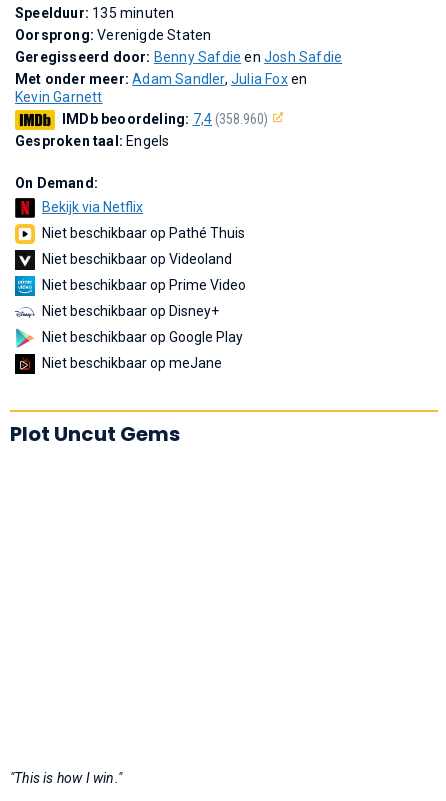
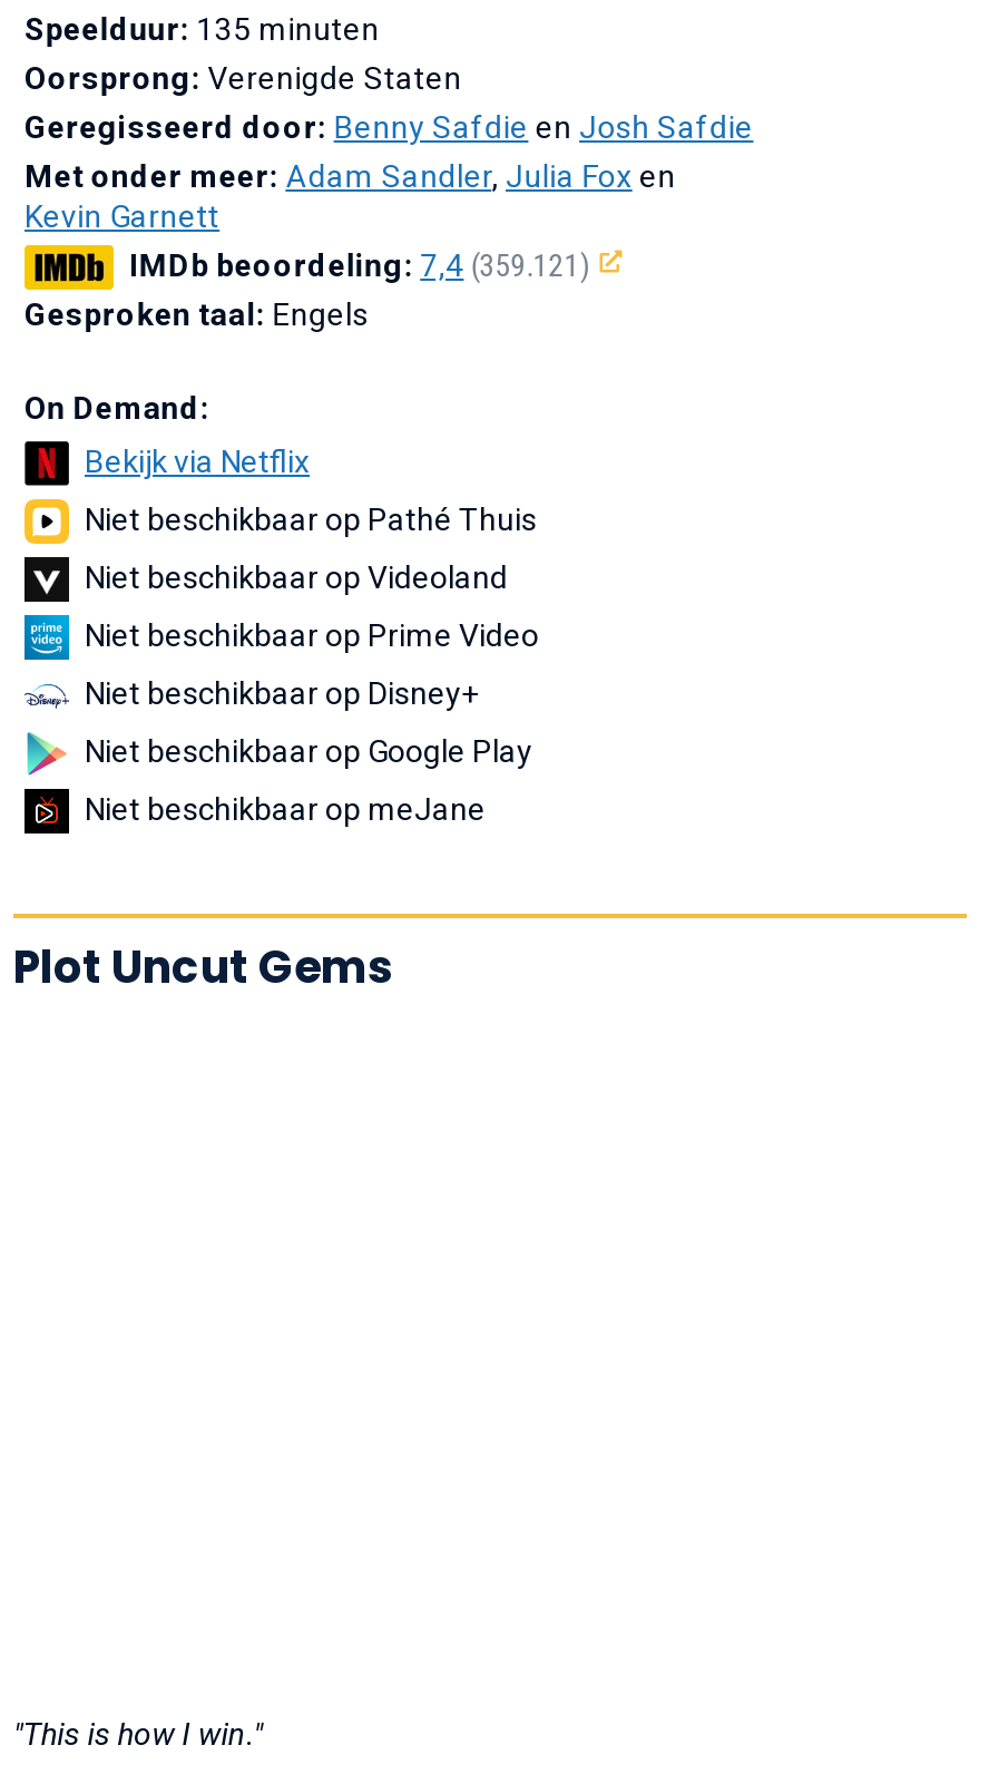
- IMDb beoordeling: 7,4 (358.960)
+ IMDb beoordeling: 7,4 (359.121)
